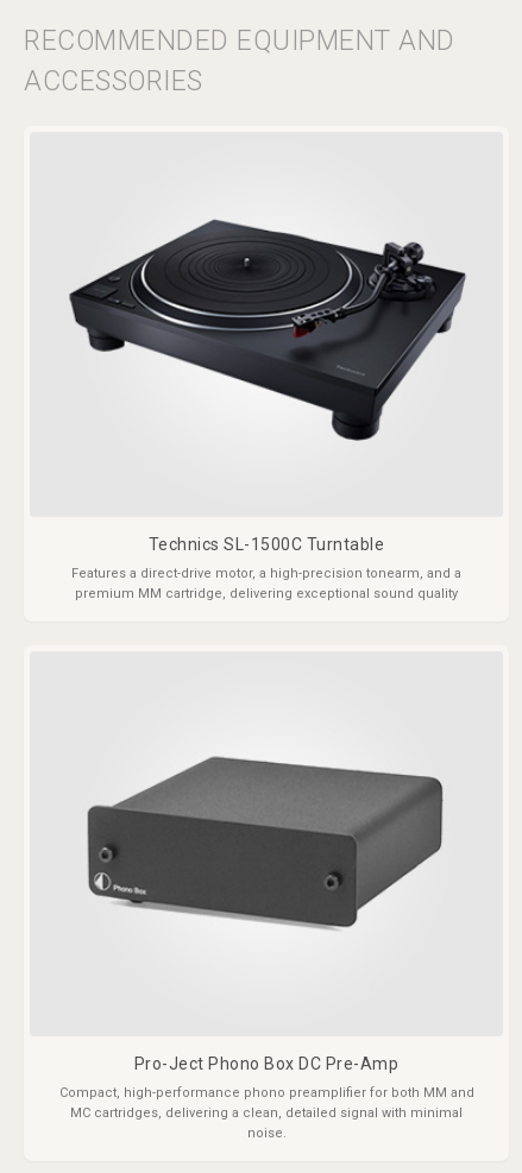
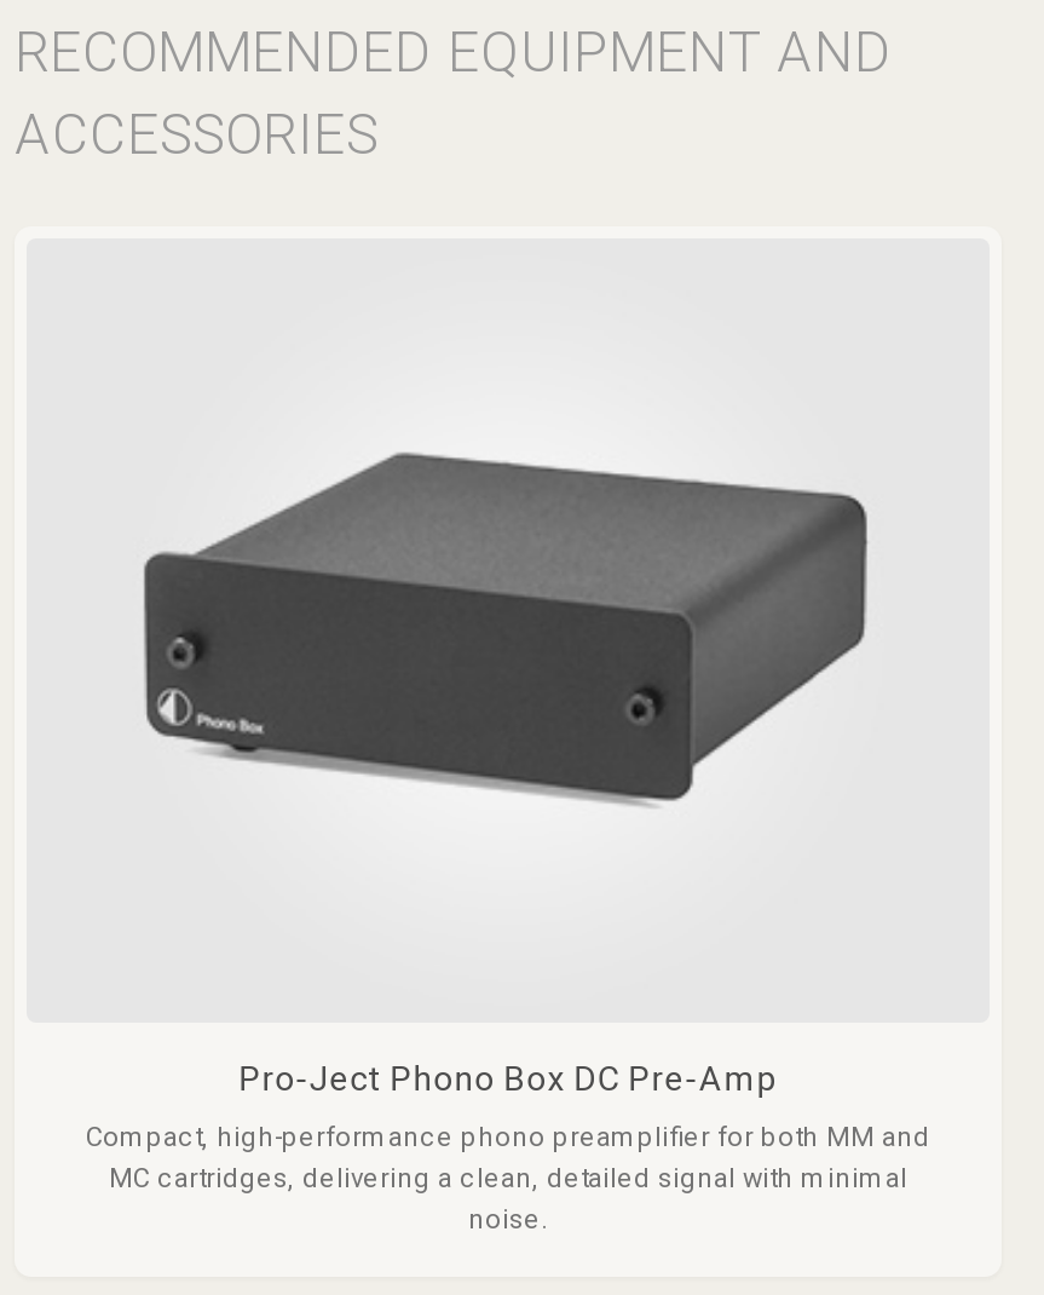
- [image]

- Technics SL-1500C Turntable
- Features a direct-drive motor, a high-precision tonearm, and a
- premium MM cartridge, delivering exceptional sound quality
